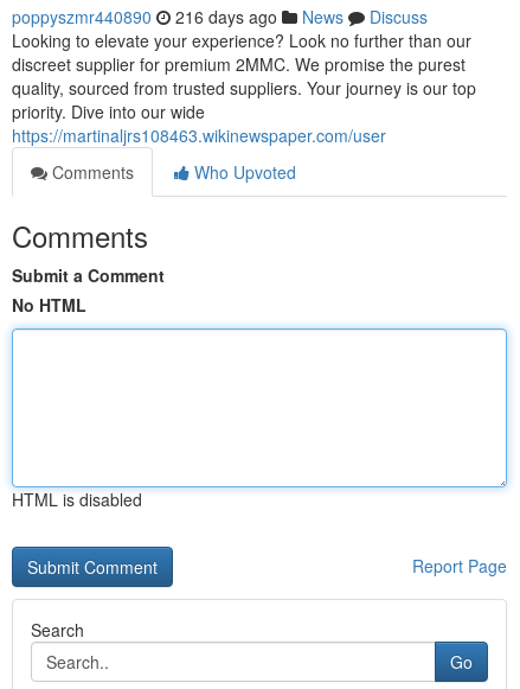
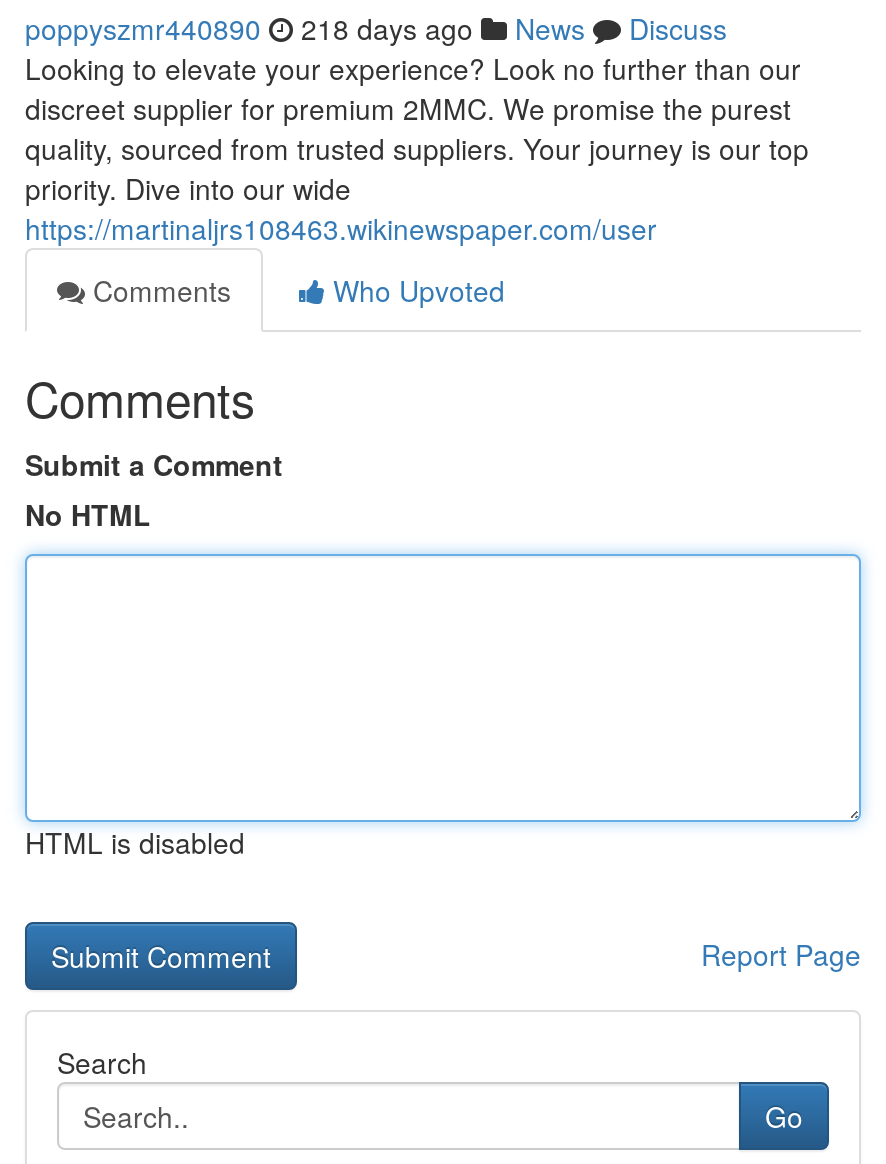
- poppyszmr440890 216 days ago News Discuss
+ poppyszmr440890 218 days ago News Discuss
